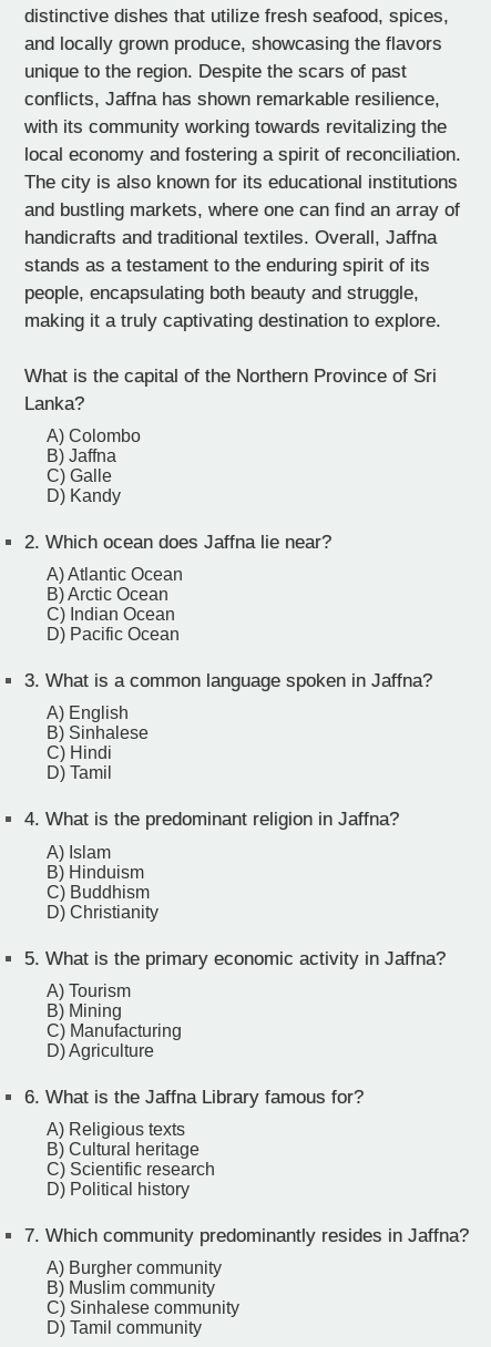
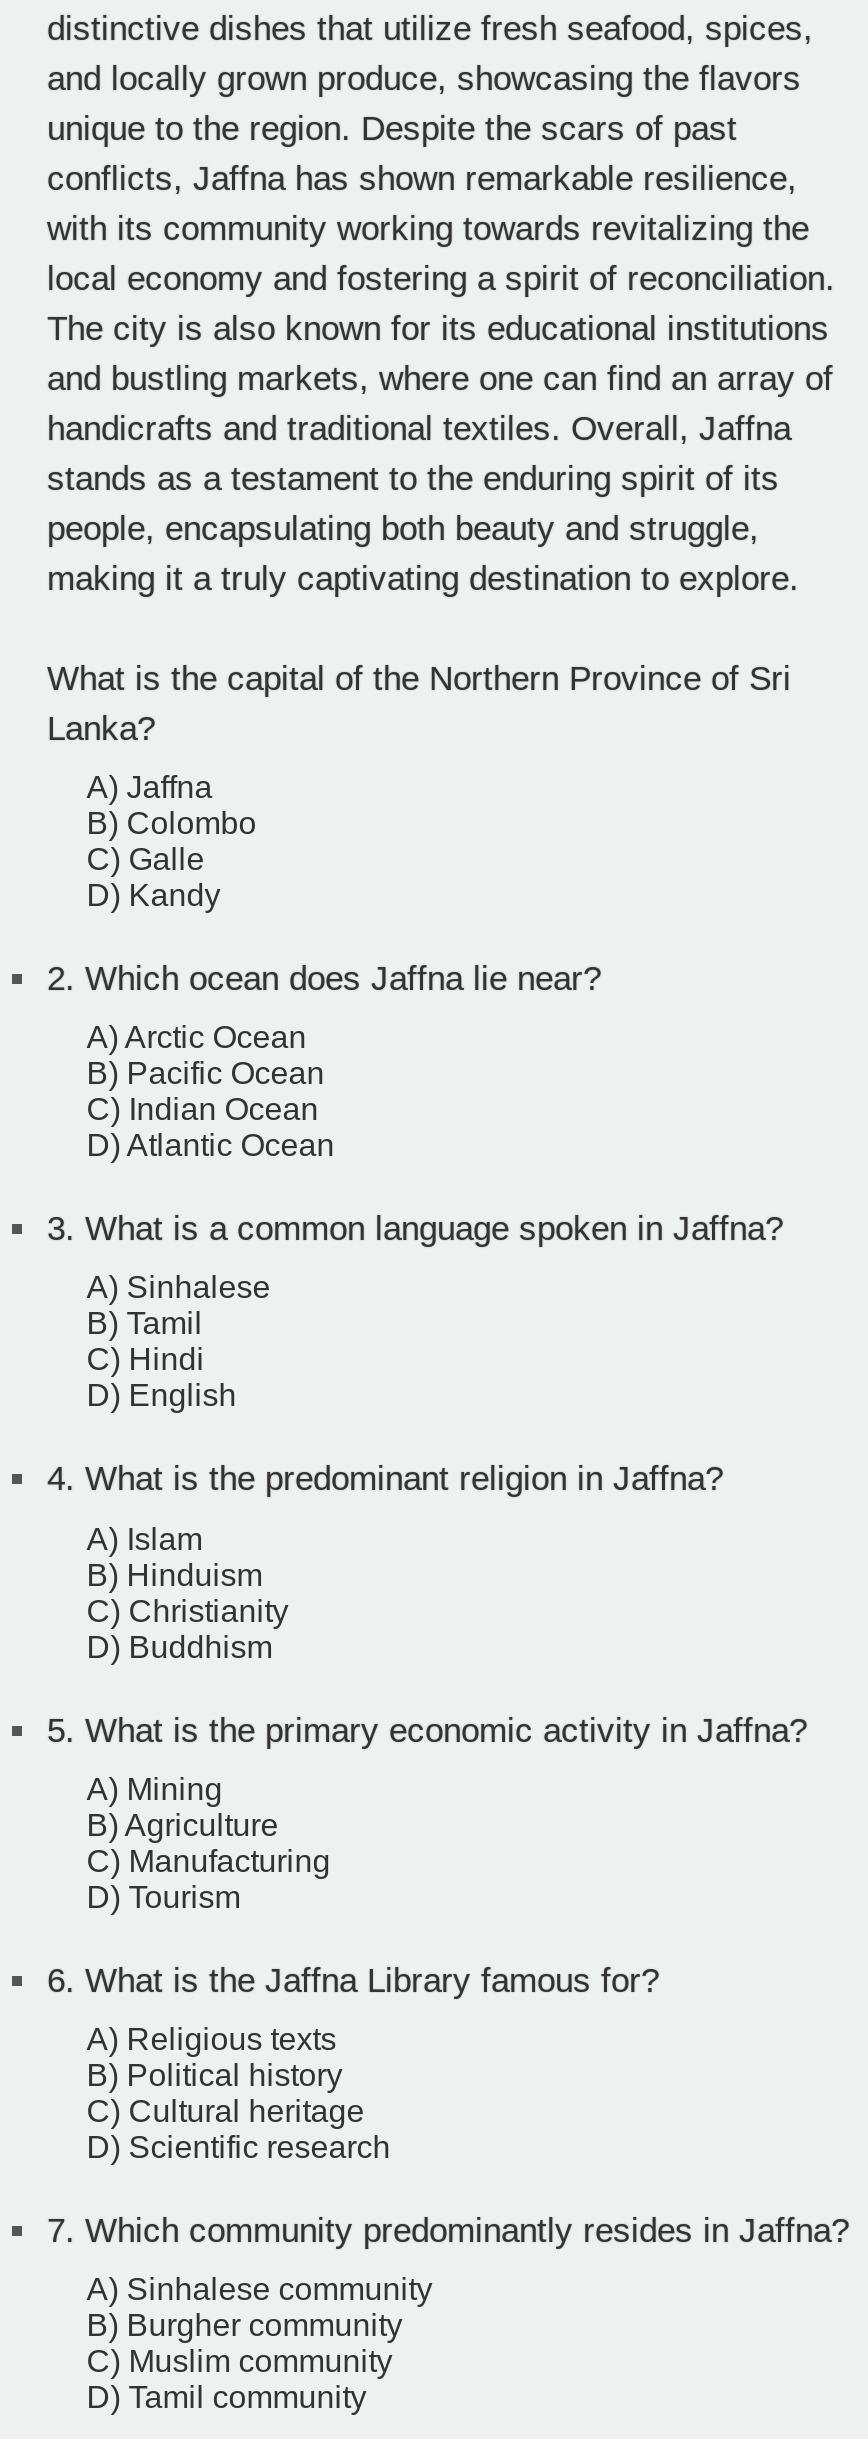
- A) Colombo
+ A) Jaffna

- B) Jaffna
+ B) Colombo

- A) Atlantic Ocean
+ A) Arctic Ocean

- B) Arctic Ocean
+ B) Pacific Ocean

- D) Pacific Ocean
+ D) Atlantic Ocean

- A) English
+ A) Sinhalese

- B) Sinhalese
+ B) Tamil

- D) Tamil
+ D) English

- C) Buddhism
+ C) Christianity

- D) Christianity
+ D) Buddhism

- A) Tourism
+ A) Mining

- B) Mining
+ B) Agriculture

- D) Agriculture
+ D) Tourism

- B) Cultural heritage
+ B) Political history

- C) Scientific research
+ C) Cultural heritage

- D) Political history
+ D) Scientific research

- A) Burgher community
+ A) Sinhalese community

- B) Muslim community
+ B) Burgher community

- C) Sinhalese community
+ C) Muslim community
